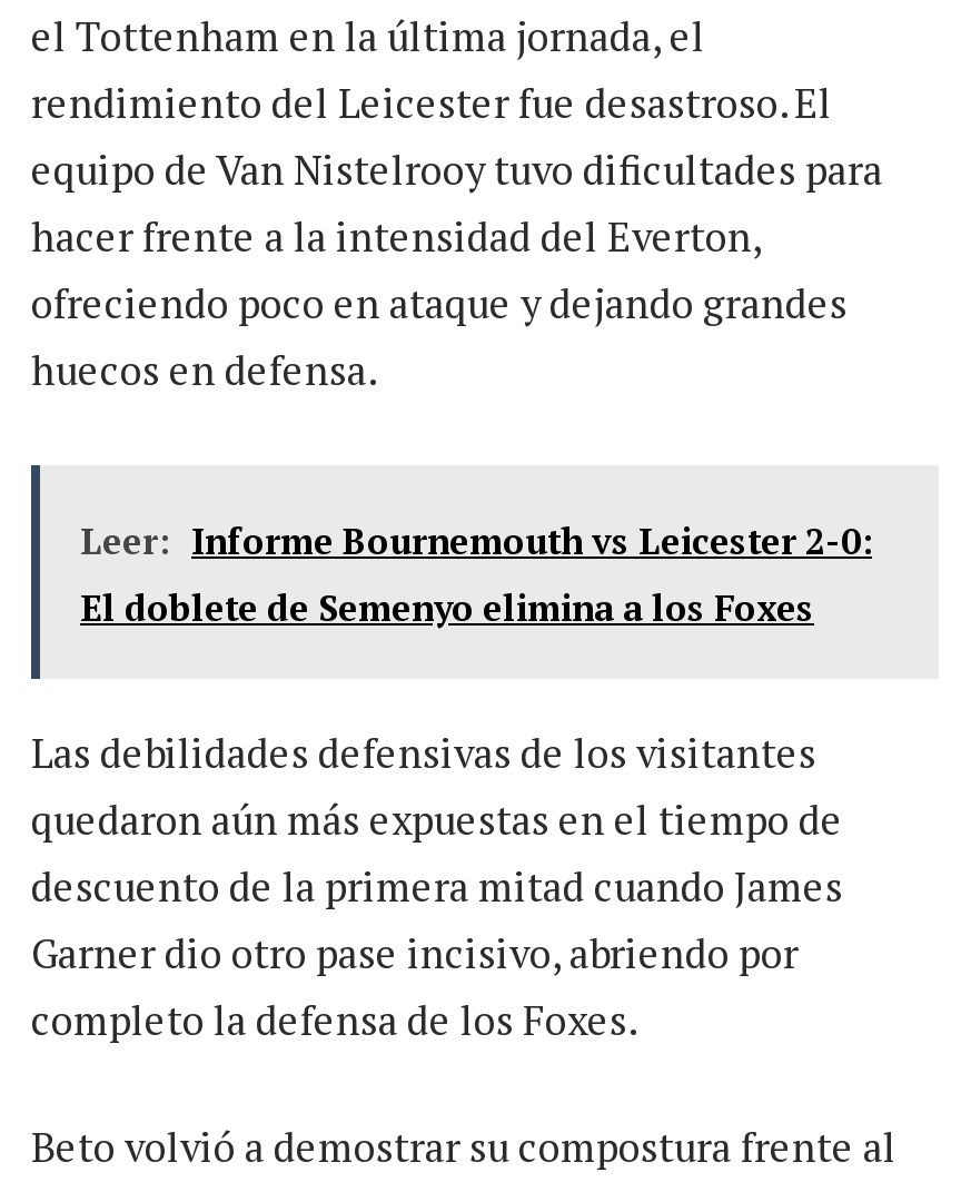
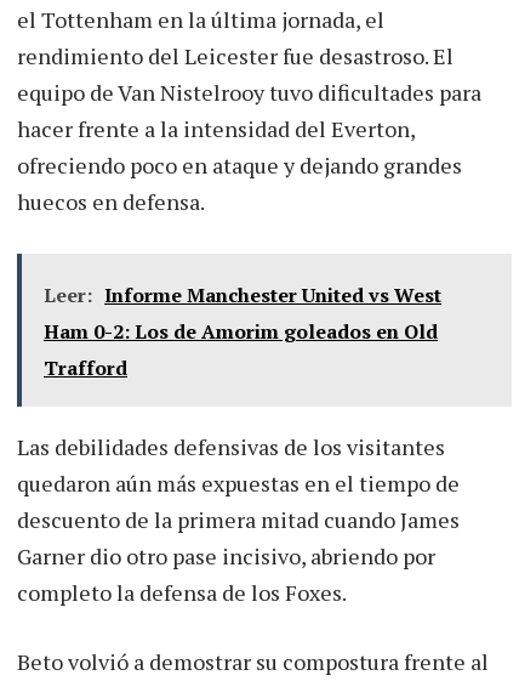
- Leer: Informe Bournemouth vs Leicester 2-0:
- El doblete de Semenyo elimina a los Foxes
+ Leer: Informe Manchester United vs West
+ Ham 0-2: Los de Amorim goleados en Old
+ Trafford
